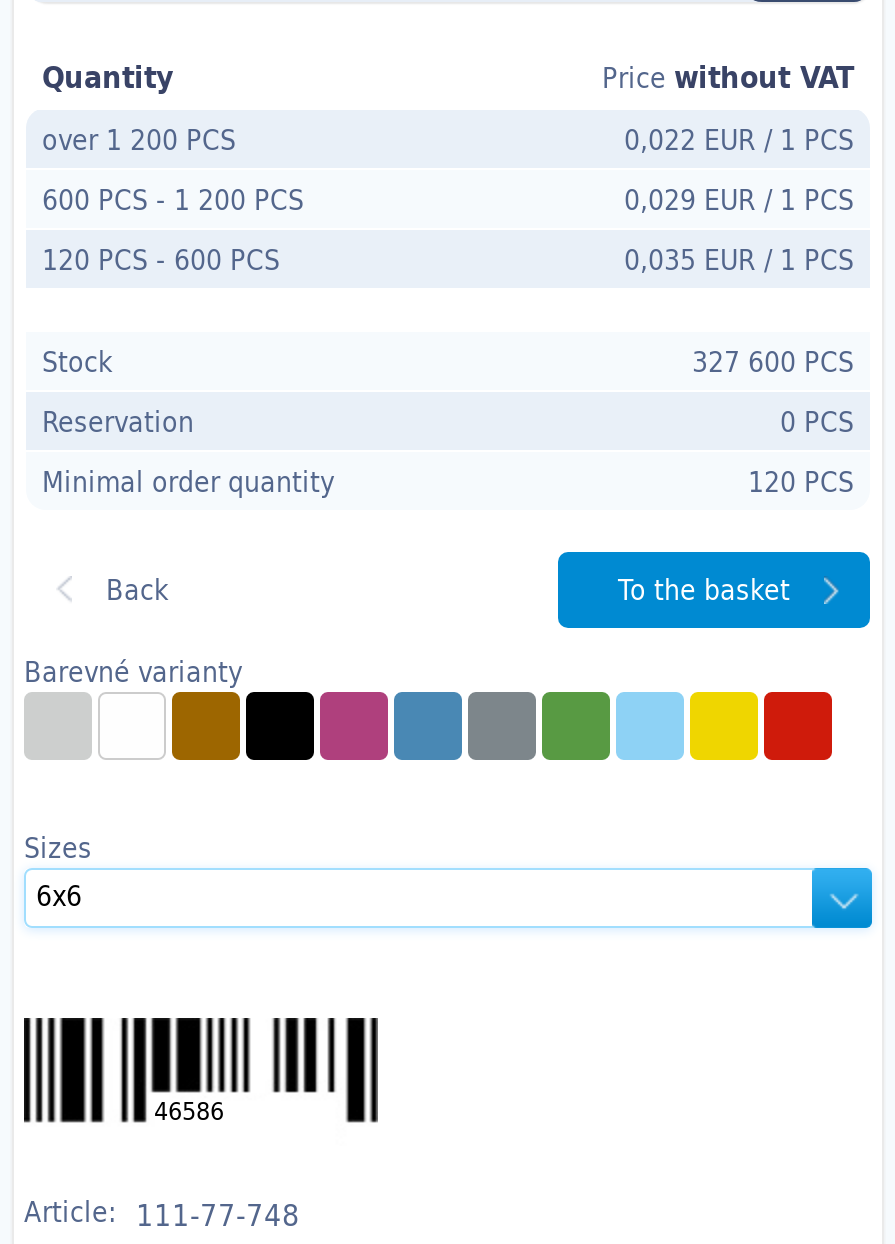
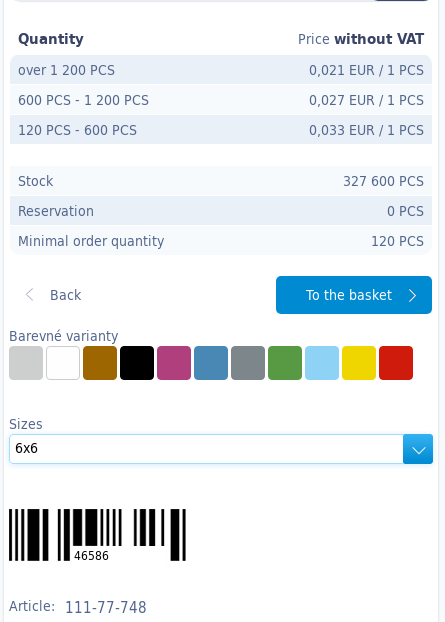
- 0,022 EUR / 1 PCS
+ 0,021 EUR / 1 PCS

- 0,029 EUR / 1 PCS
+ 0,027 EUR / 1 PCS

- 0,035 EUR / 1 PCS
+ 0,033 EUR / 1 PCS
